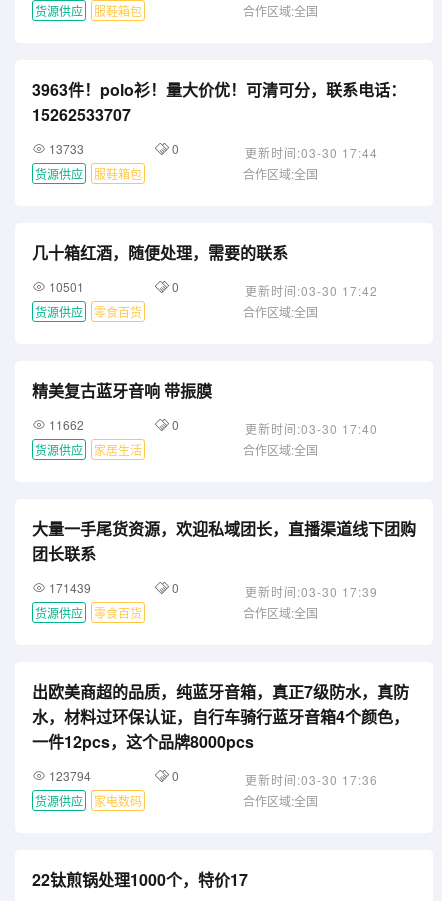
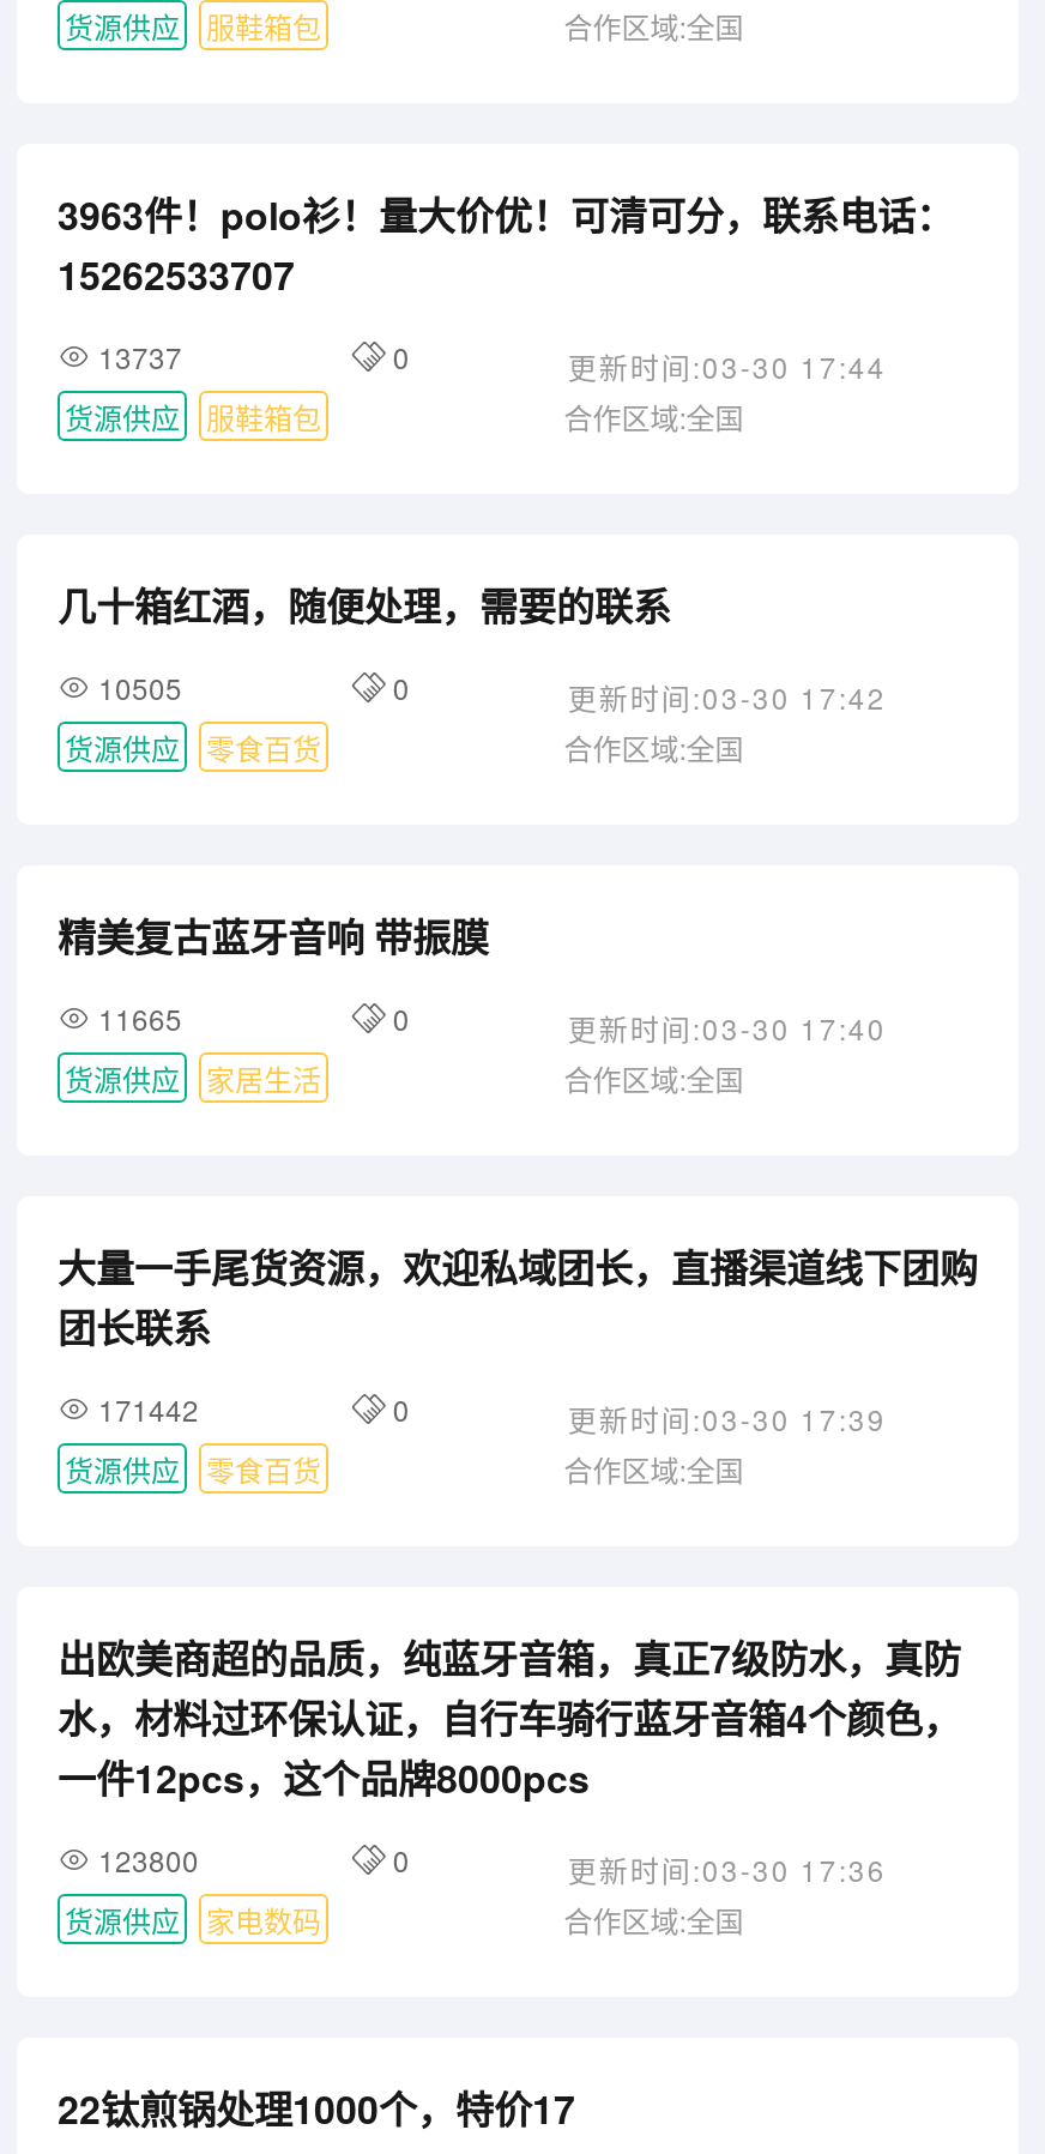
- 13733
+ 13737

- 10501
+ 10505

- 11662
+ 11665

- 171439
+ 171442

- 123794
+ 123800
